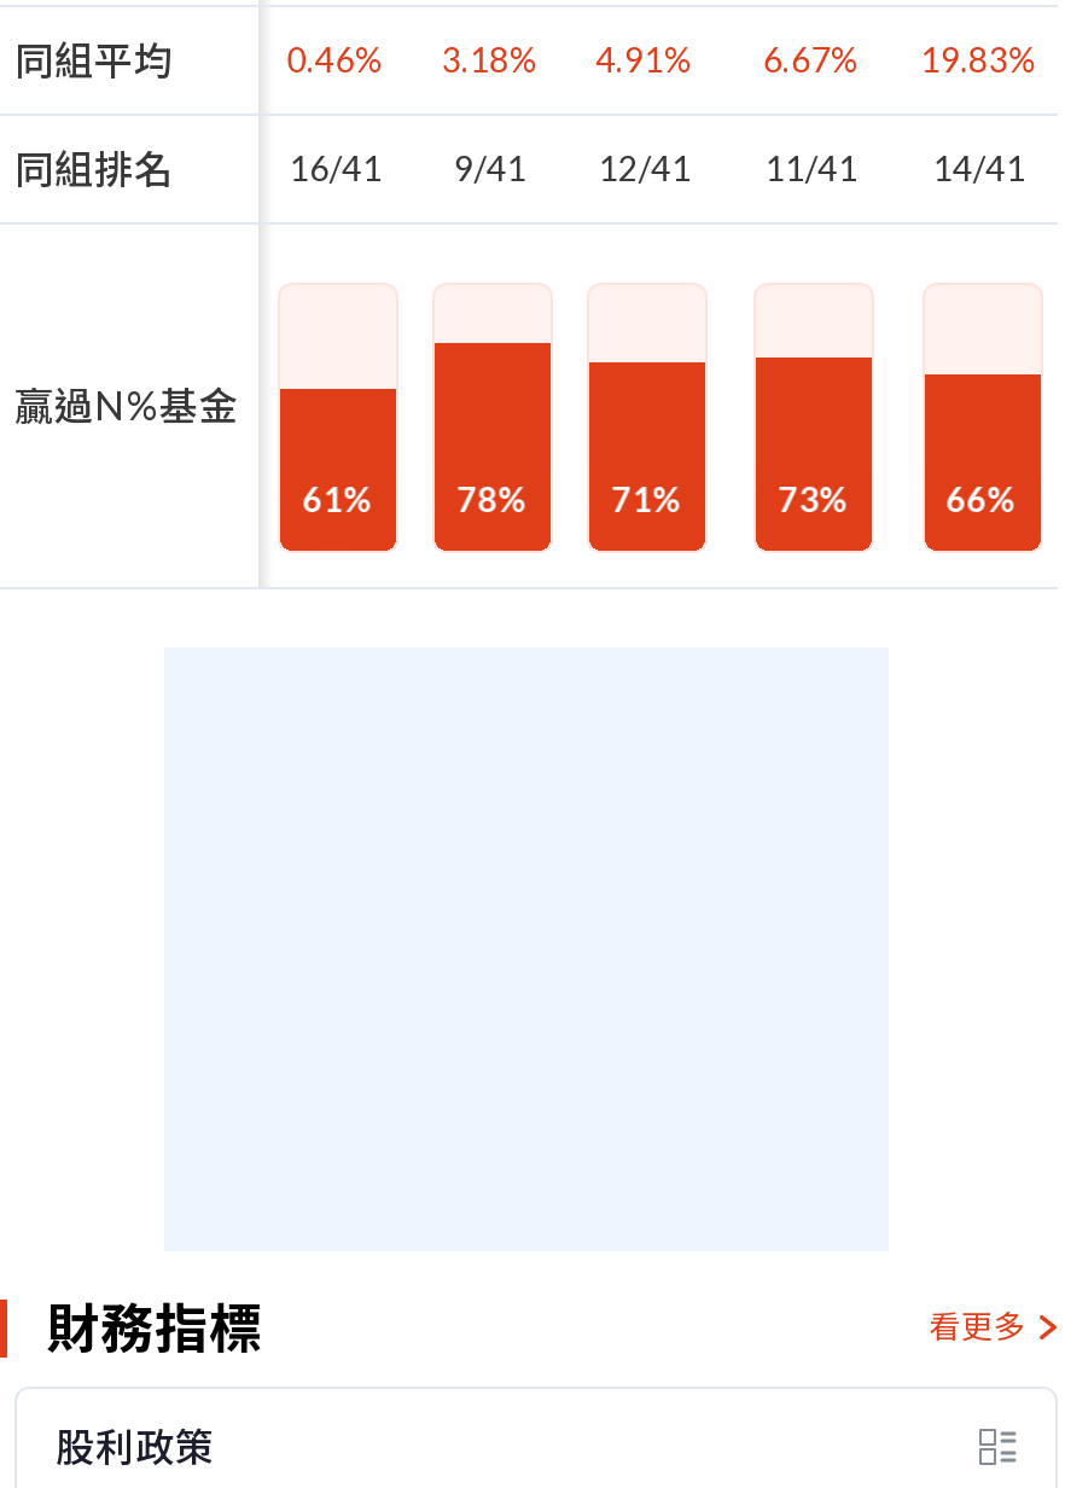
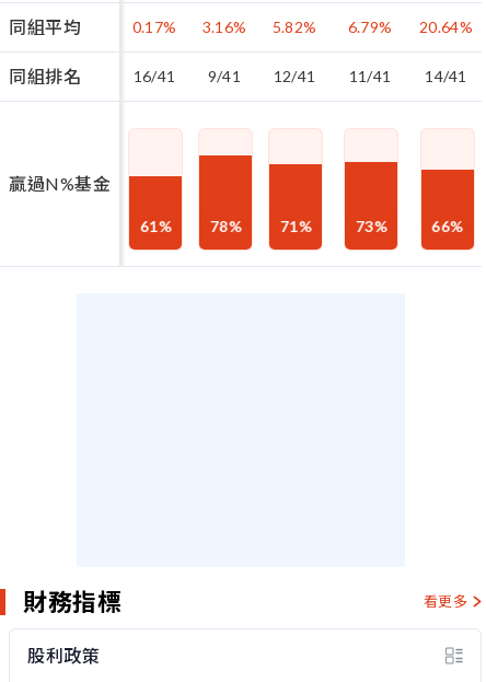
- 0.46%
+ 0.17%

- 3.18%
+ 3.16%

- 4.91%
+ 5.82%

- 6.67%
+ 6.79%

- 19.83%
+ 20.64%
